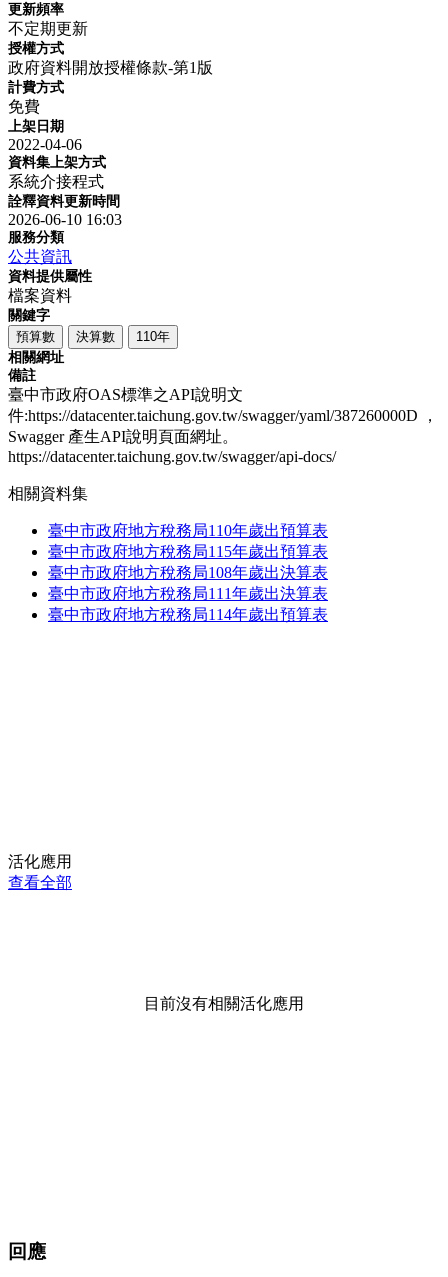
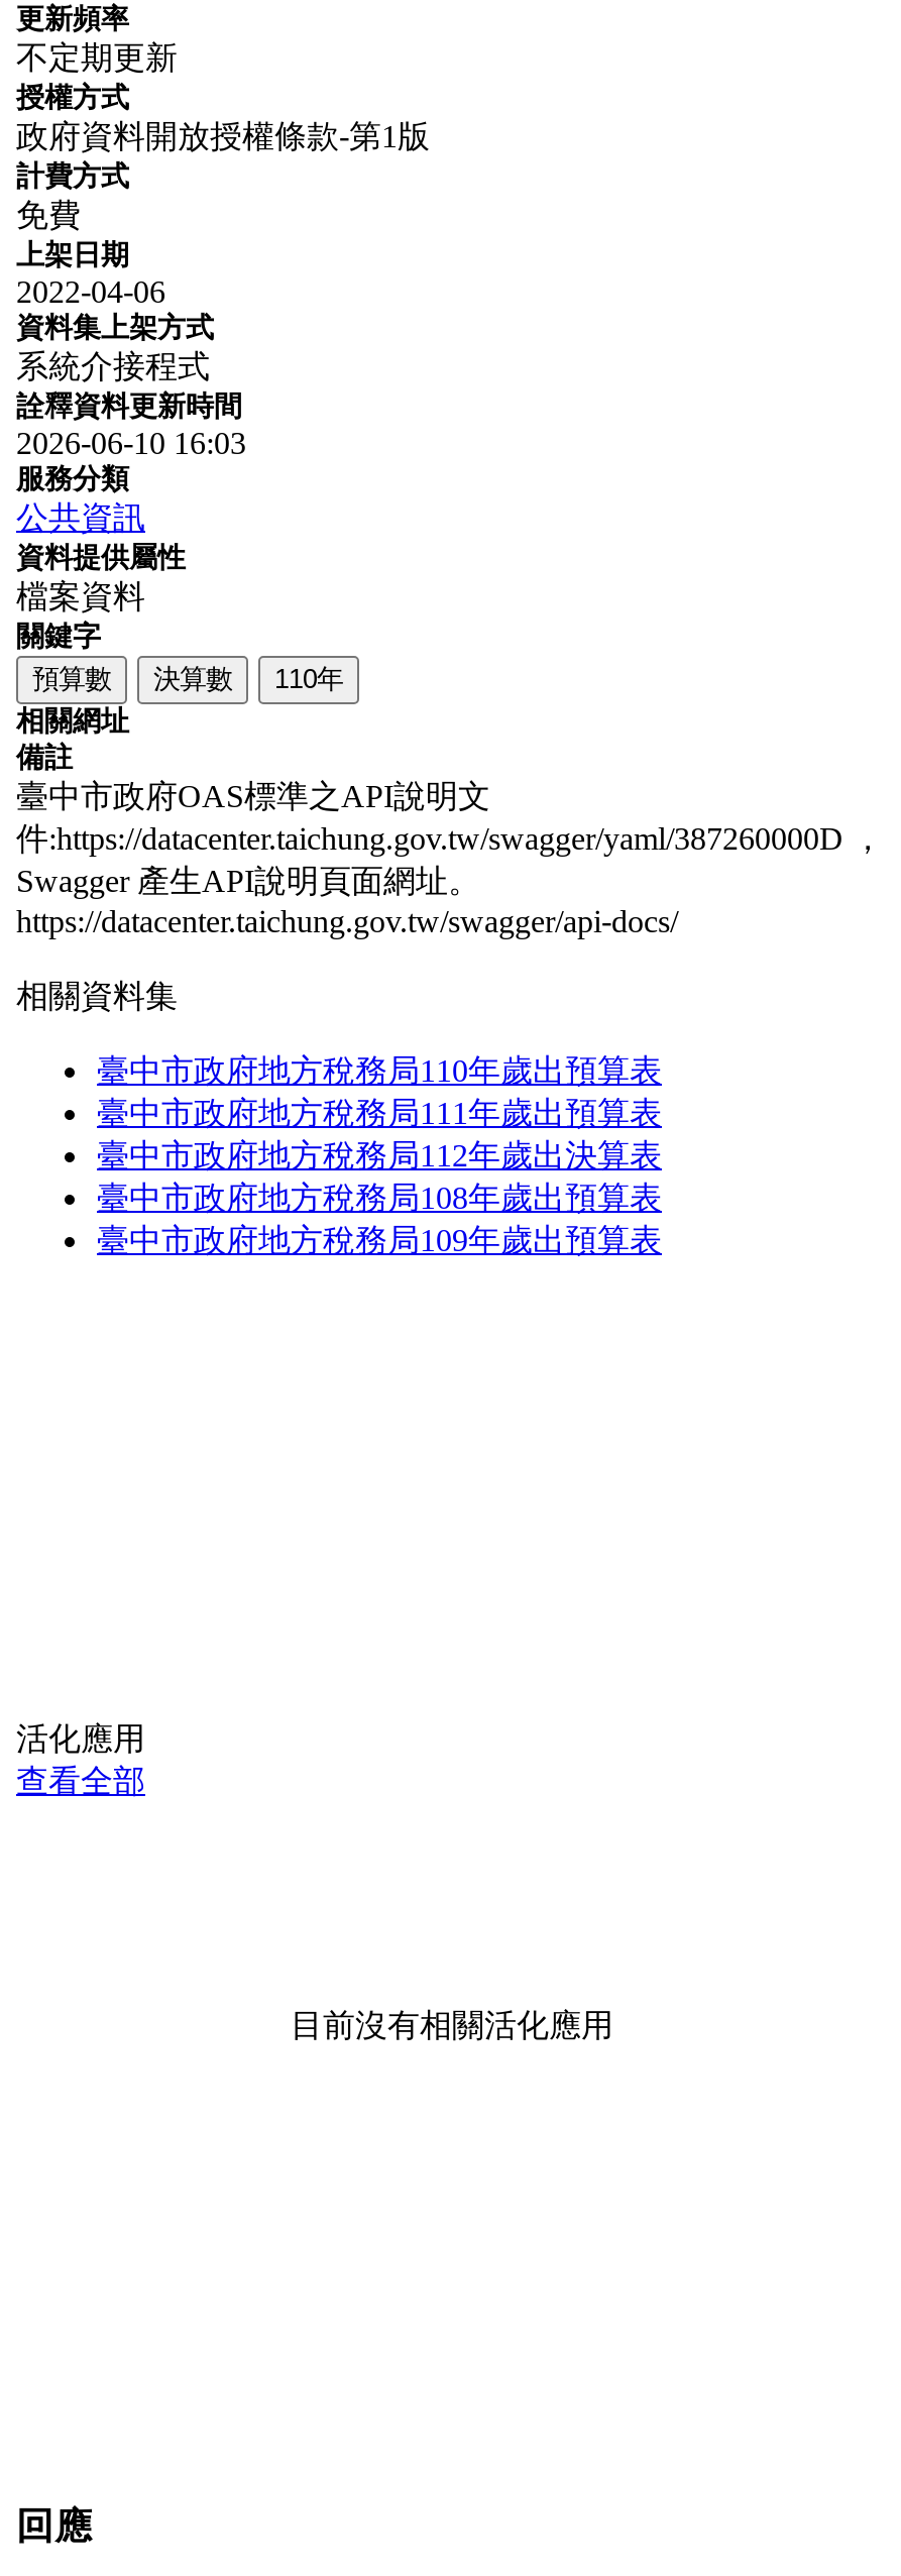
- 臺中市政府地方稅務局115年歲出預算表
+ 臺中市政府地方稅務局111年歲出預算表

- 臺中市政府地方稅務局108年歲出決算表
+ 臺中市政府地方稅務局112年歲出決算表

- 臺中市政府地方稅務局111年歲出決算表
+ 臺中市政府地方稅務局108年歲出預算表

- 臺中市政府地方稅務局114年歲出預算表
+ 臺中市政府地方稅務局109年歲出預算表
